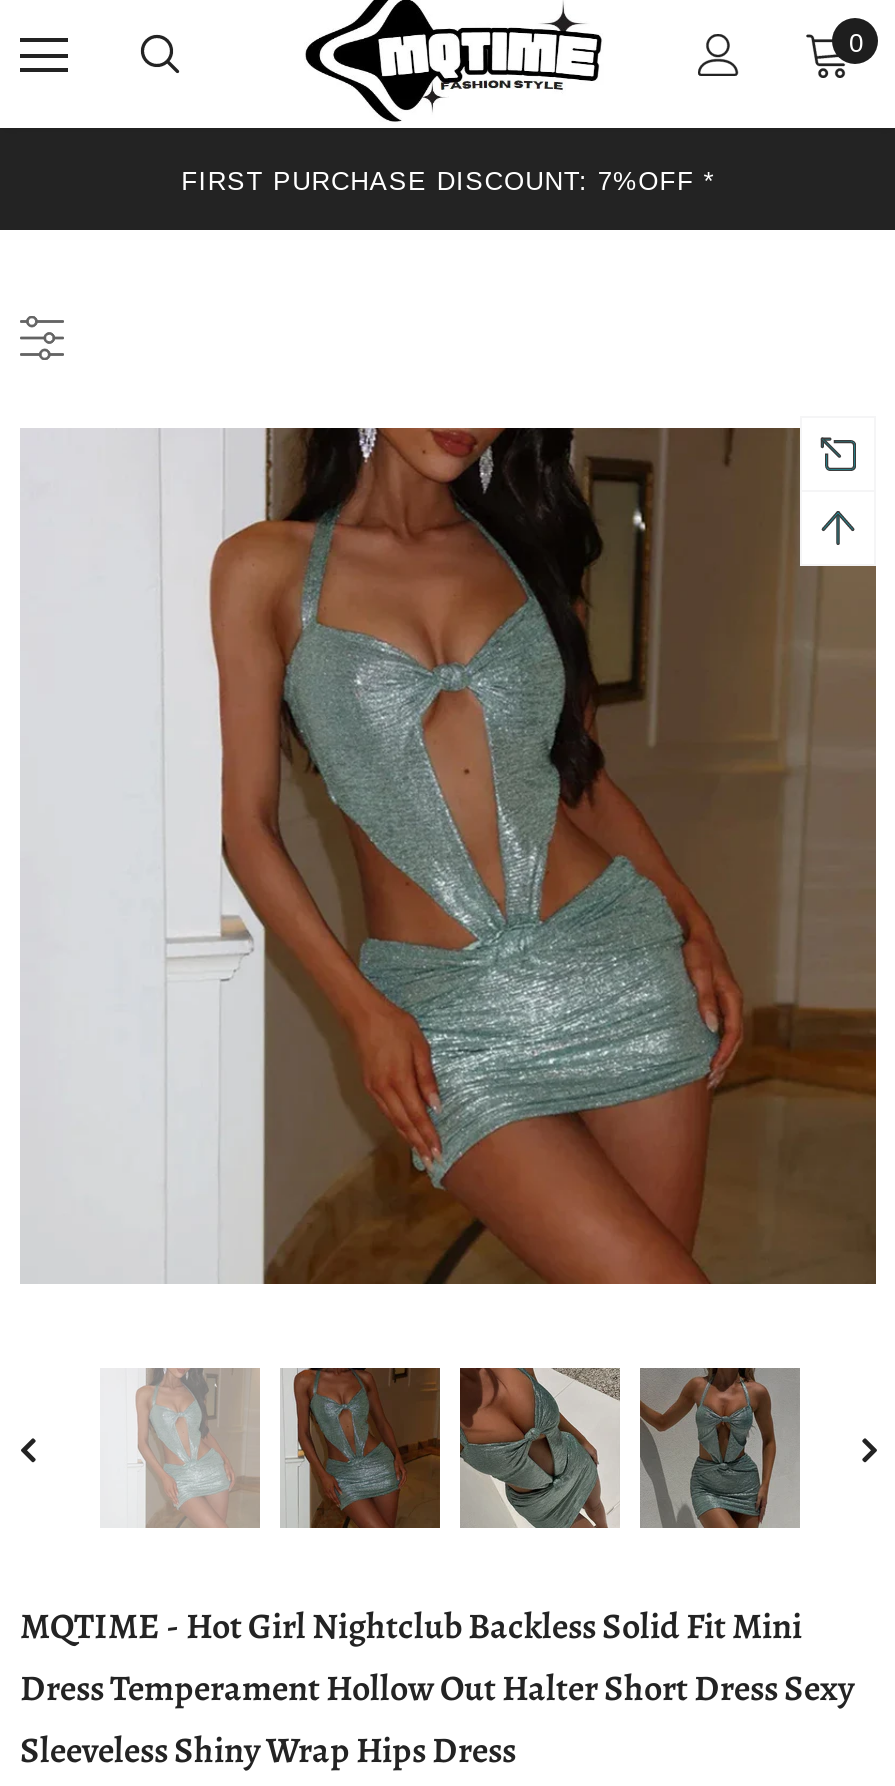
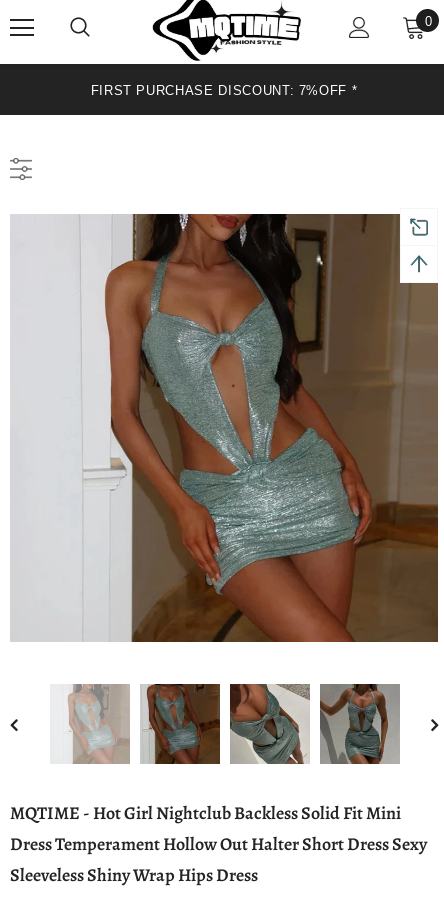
- FIRST PURCHASE DISCOUNT: 7%OFF*
+ FIRST PURCHASE DISCOUNT: 7%OFF *
